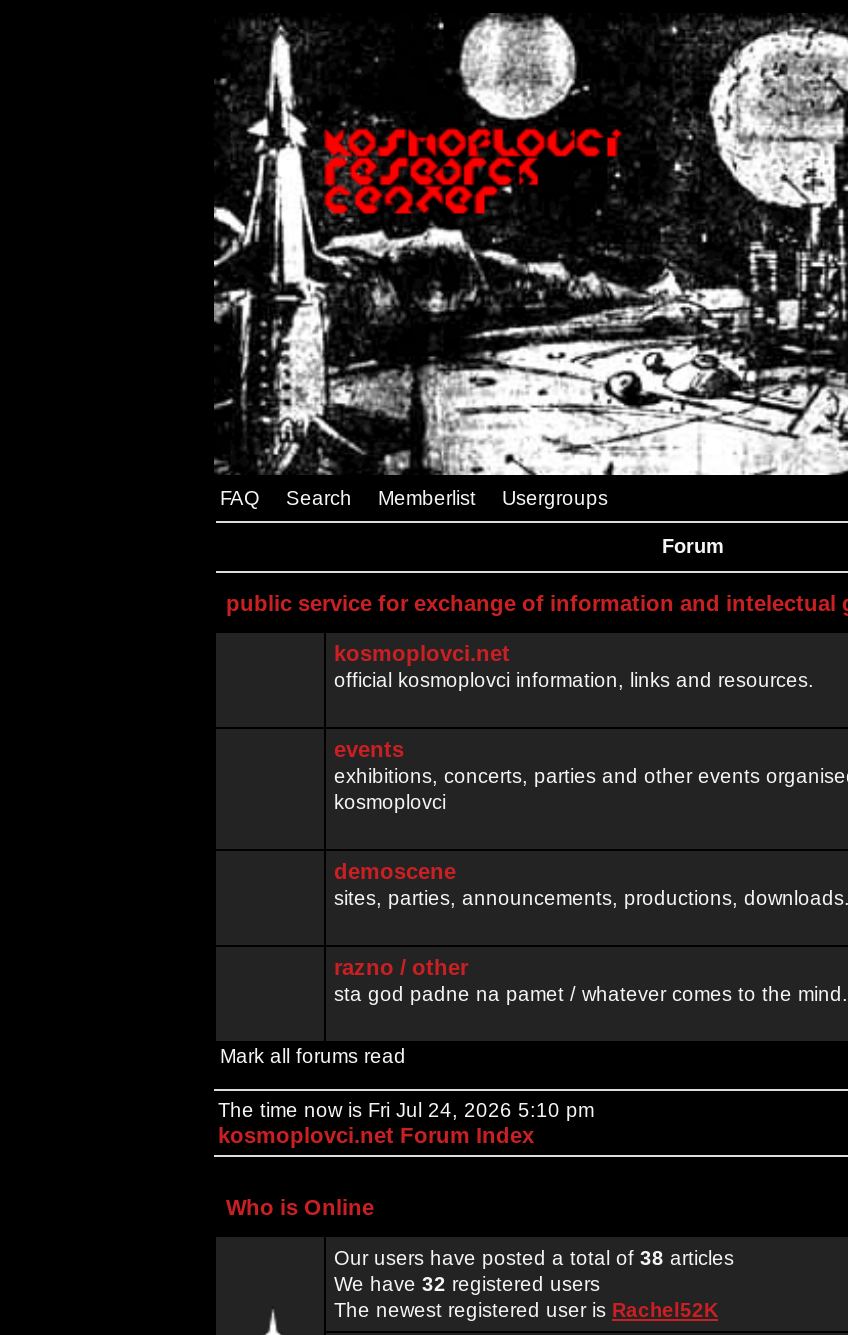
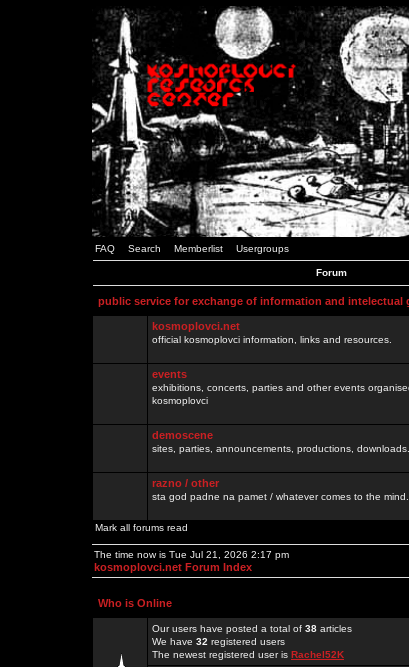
- The time now is Fri Jul 24, 2026 5:10 pm
+ The time now is Tue Jul 21, 2026 2:17 pm
